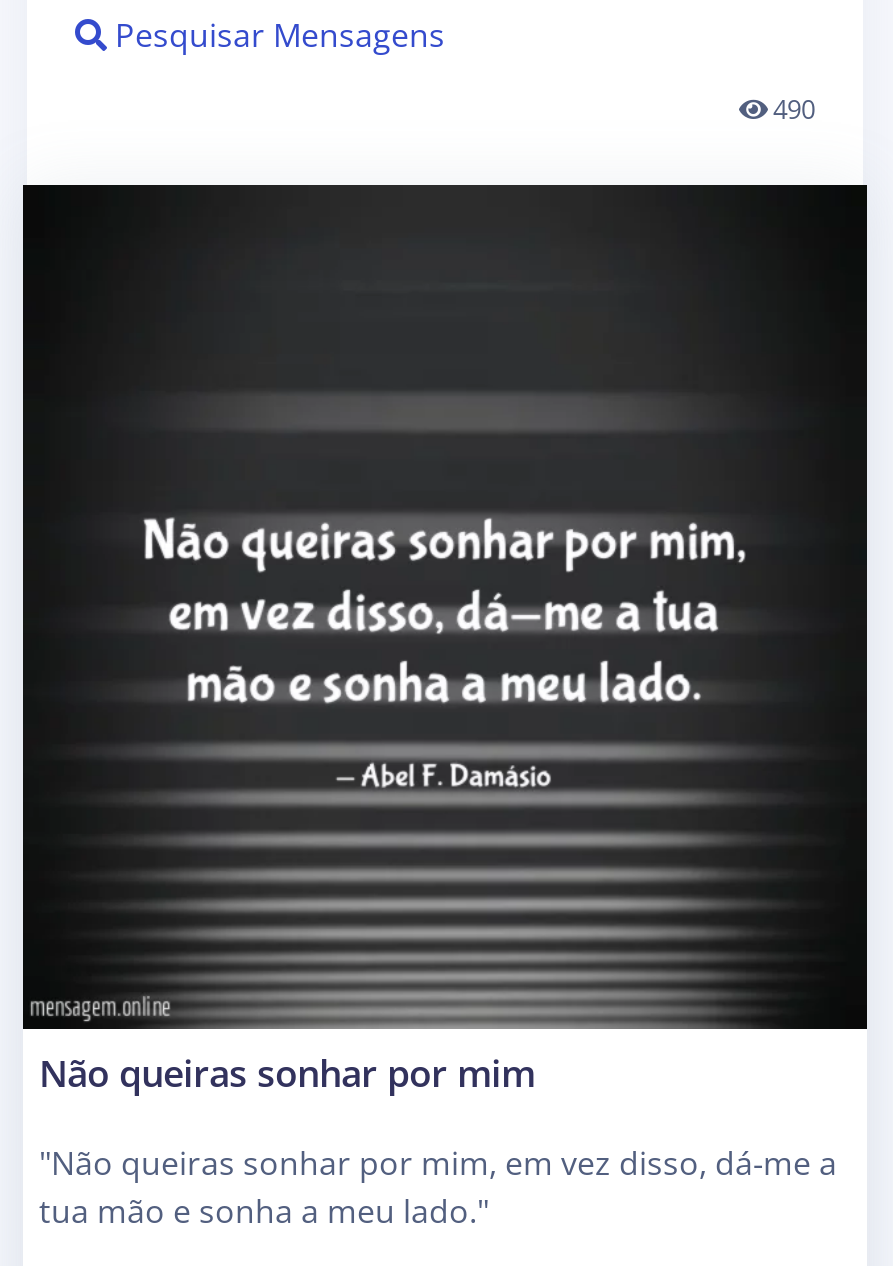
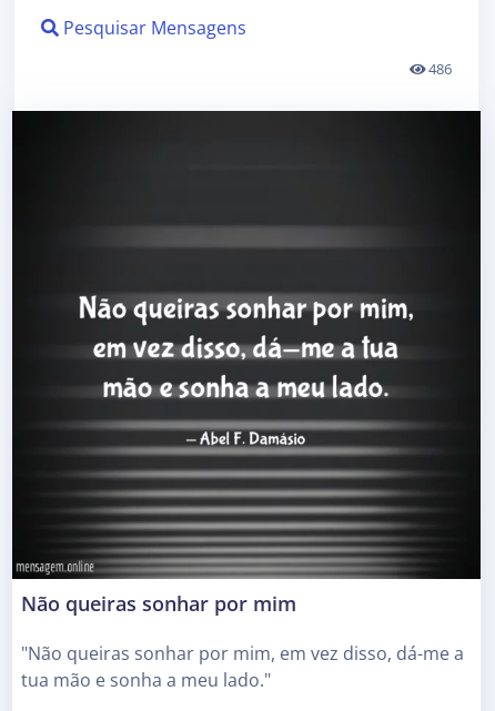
- 490
+ 486
